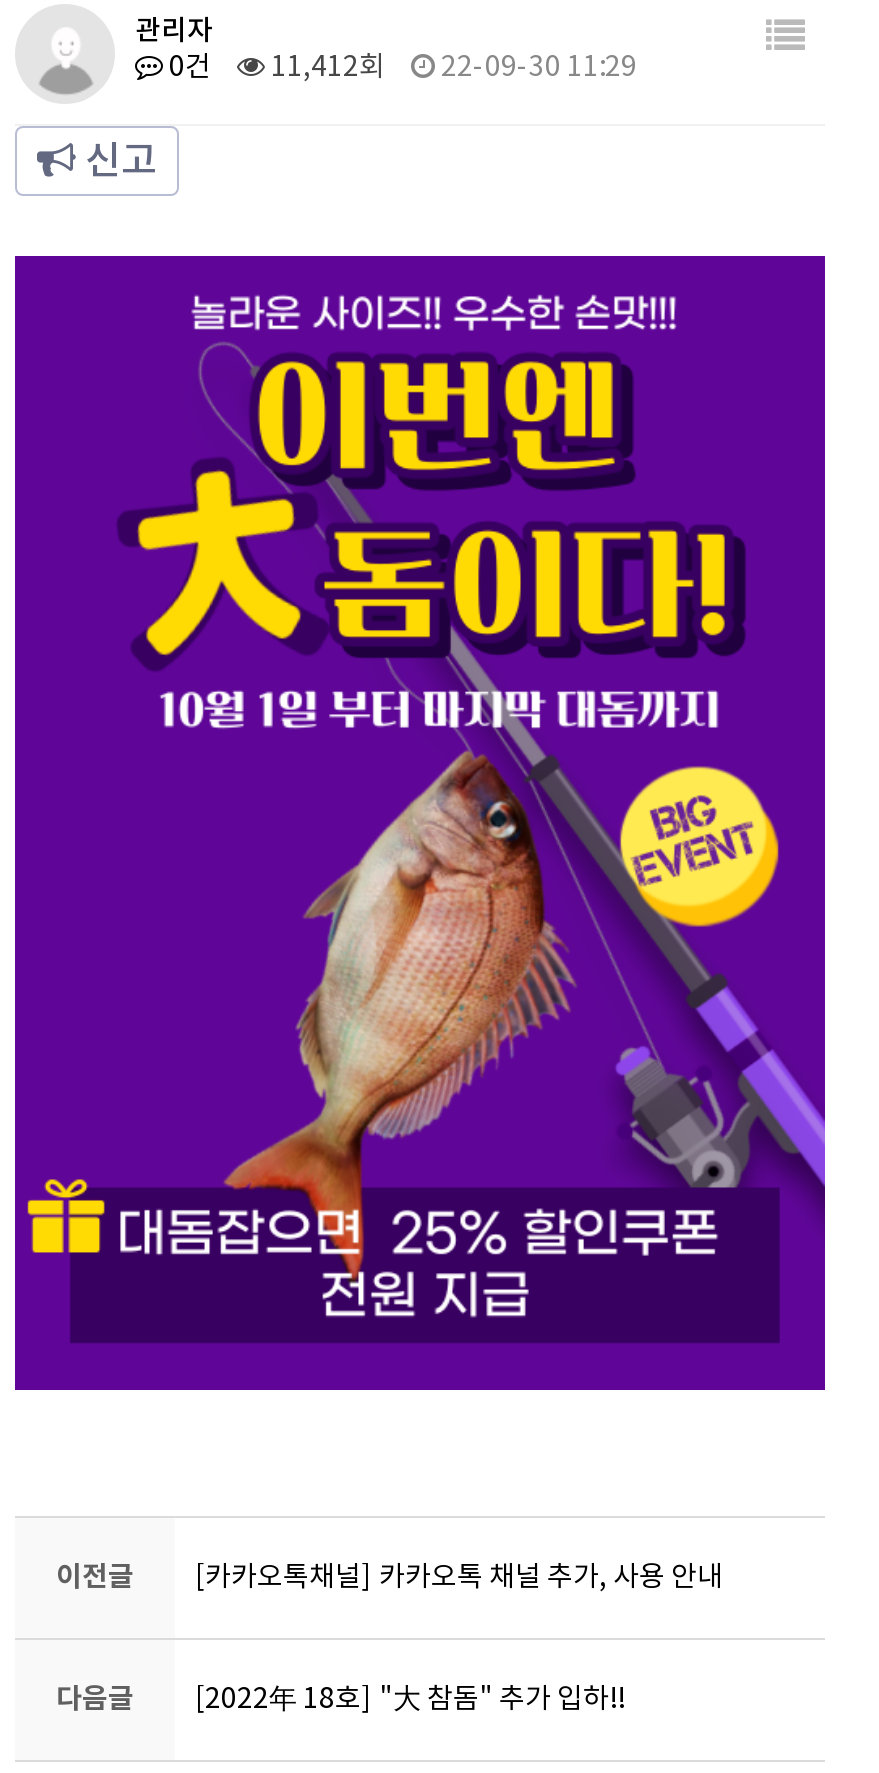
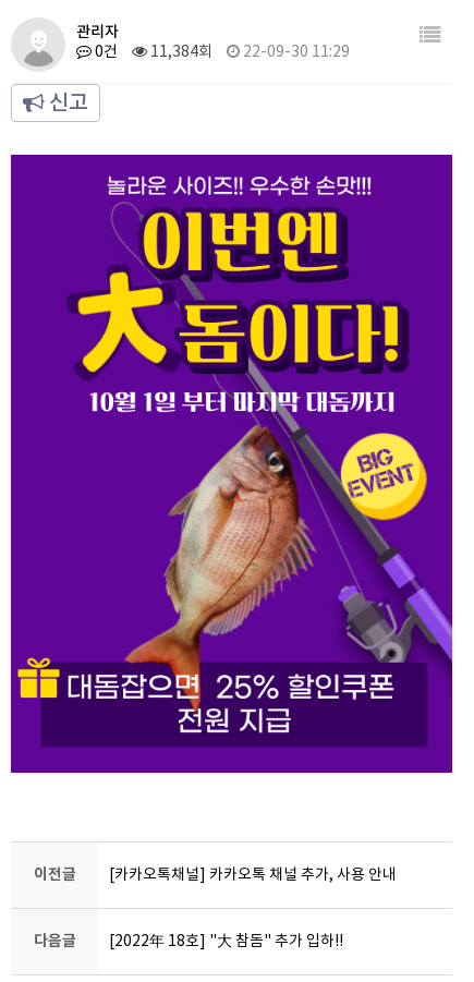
- 0건 11,412회 22-09-30 11:29
+ 0건 11,384회 22-09-30 11:29
